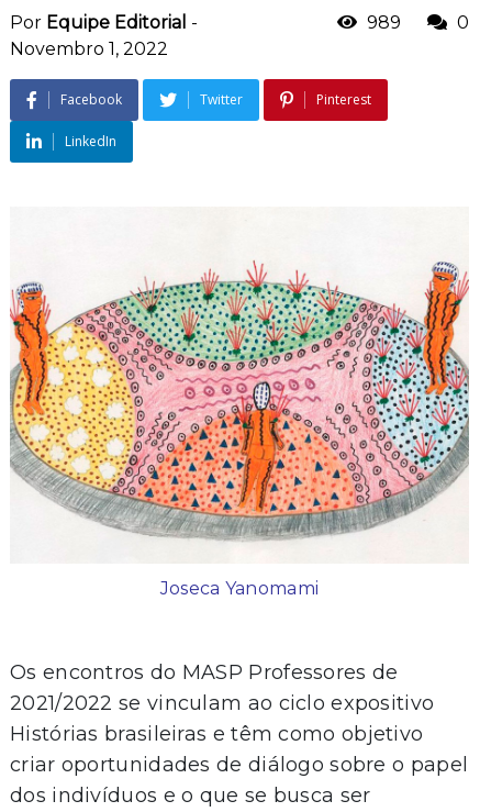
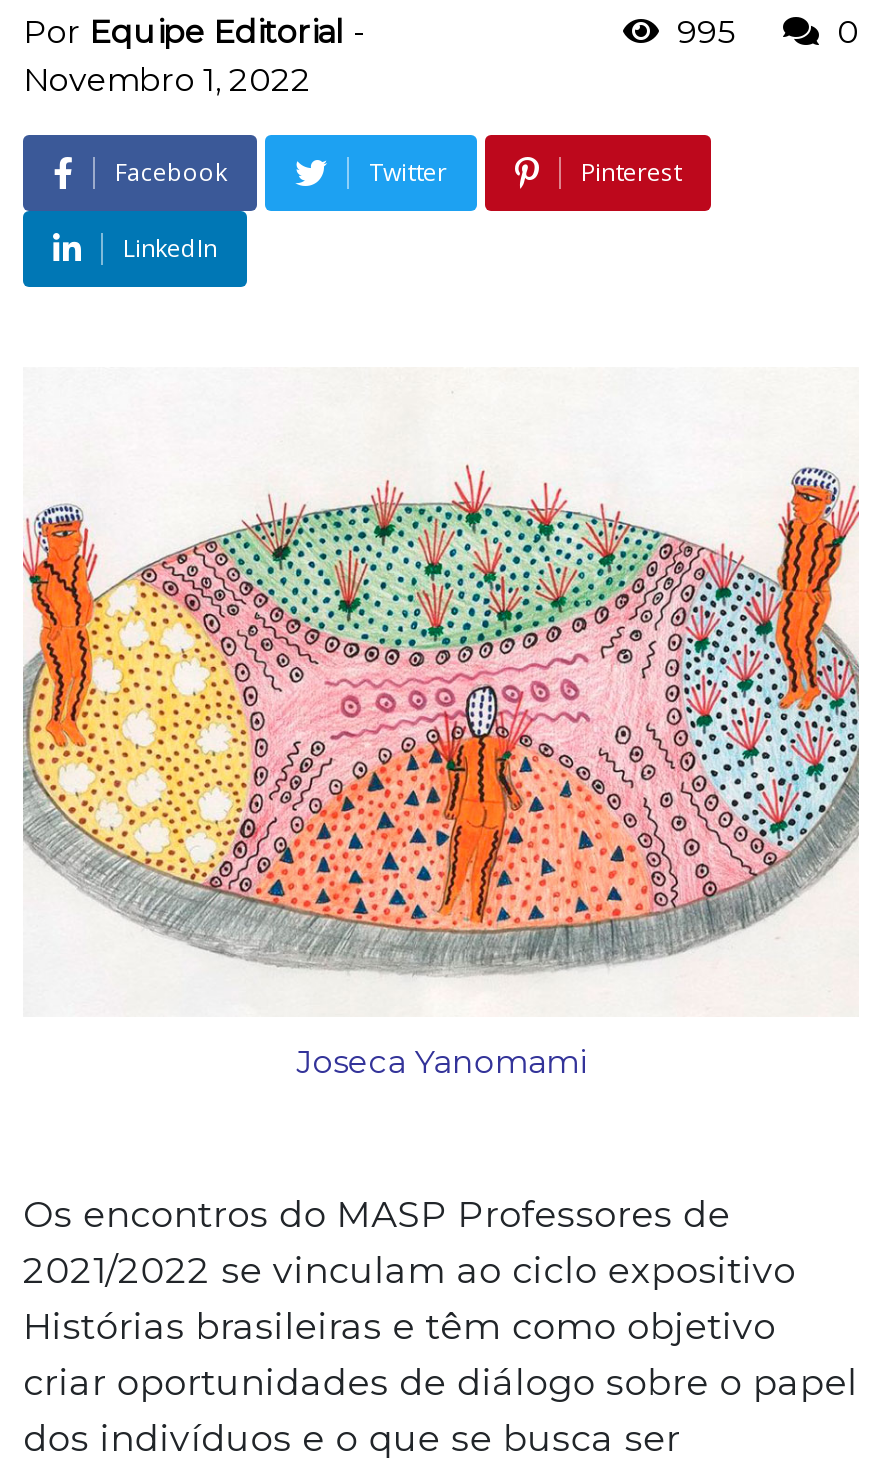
- 989
+ 995
